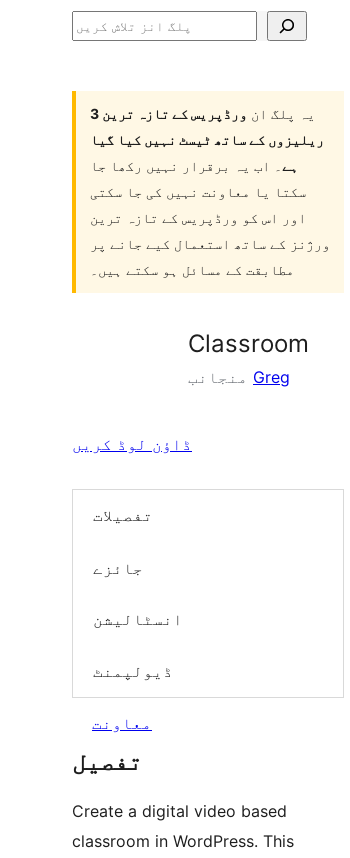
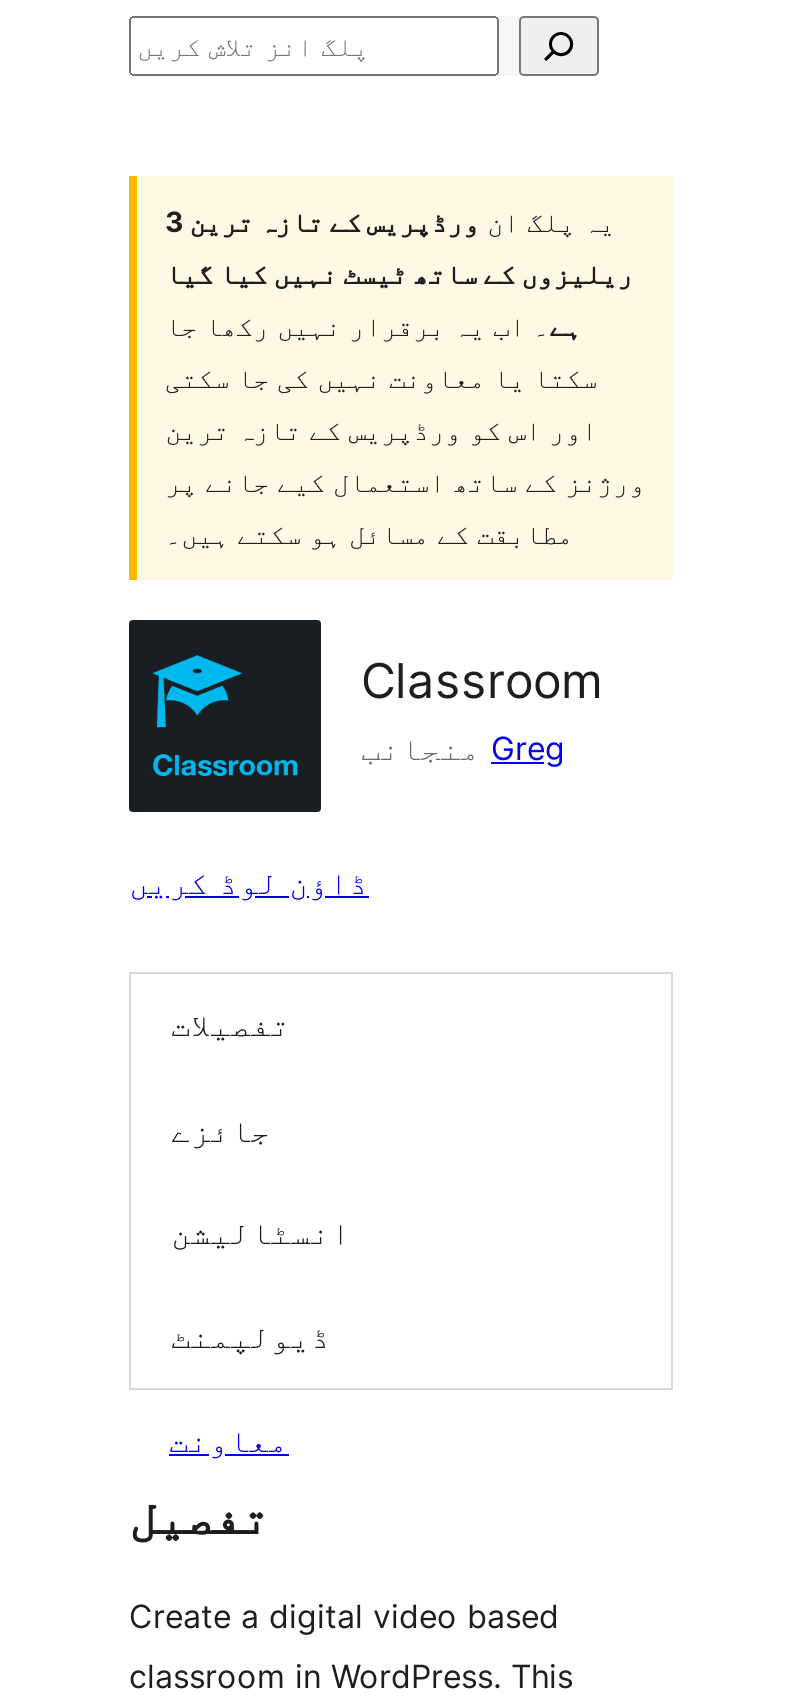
+ [image]
